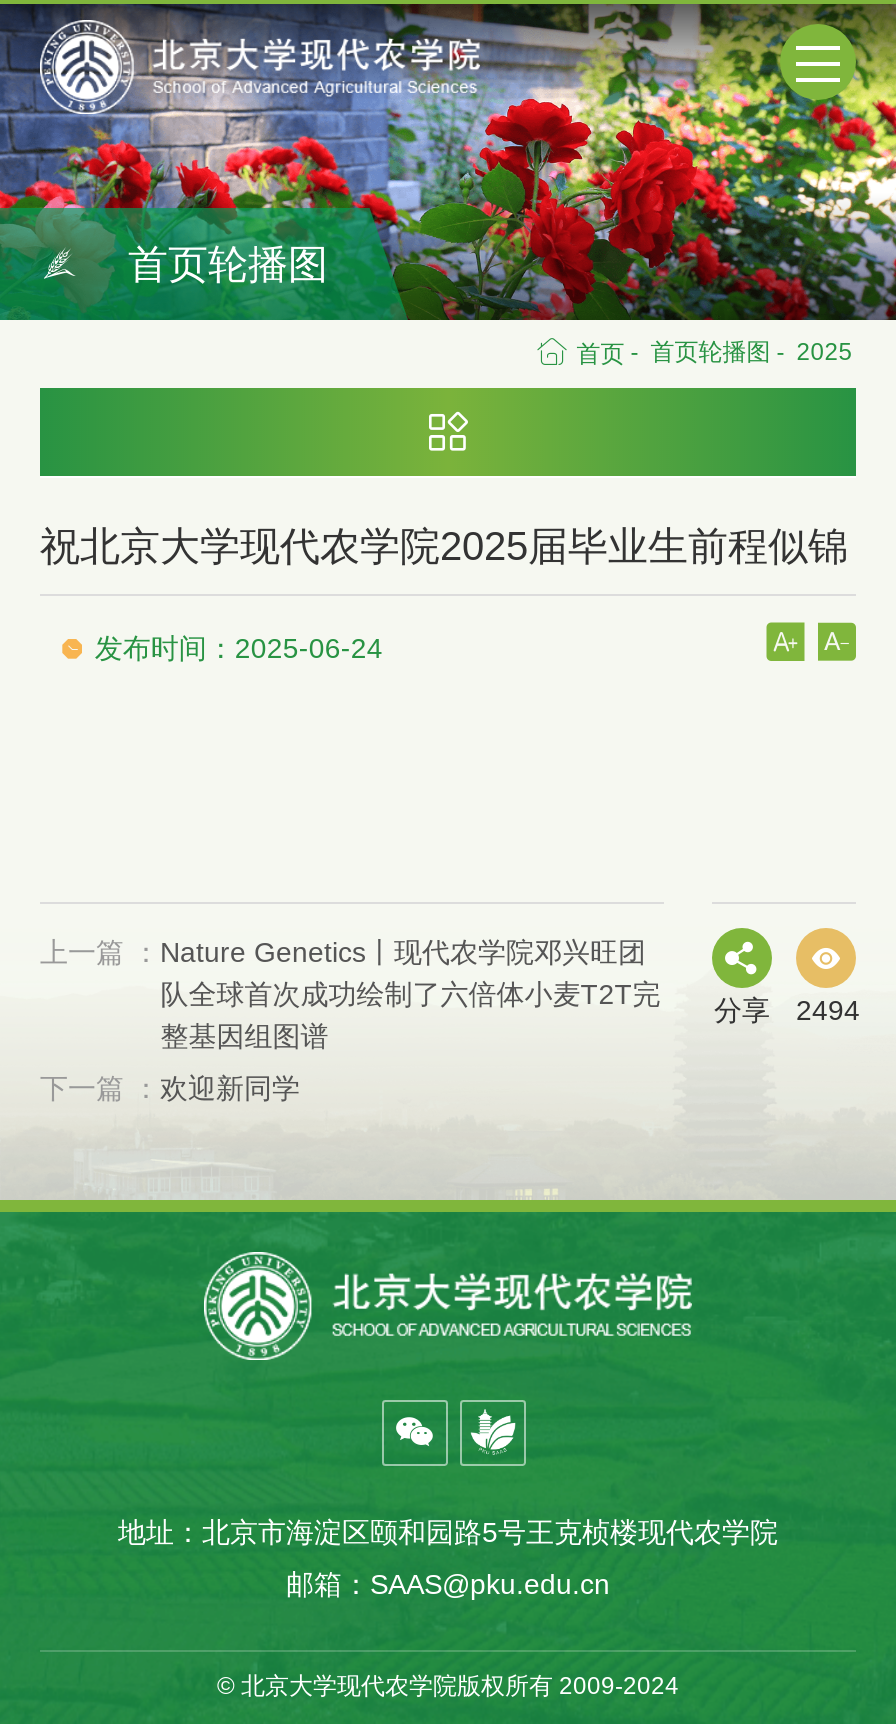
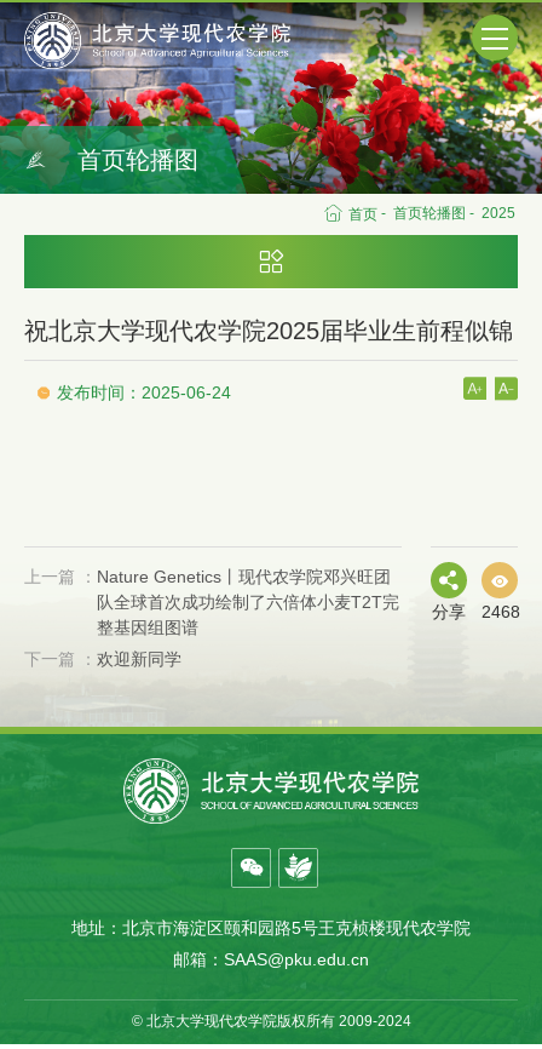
- 队全球首次成功绘制了六倍体小麦T2T完 分享 2494
+ 队全球首次成功绘制了六倍体小麦T2T完 分享 2468
